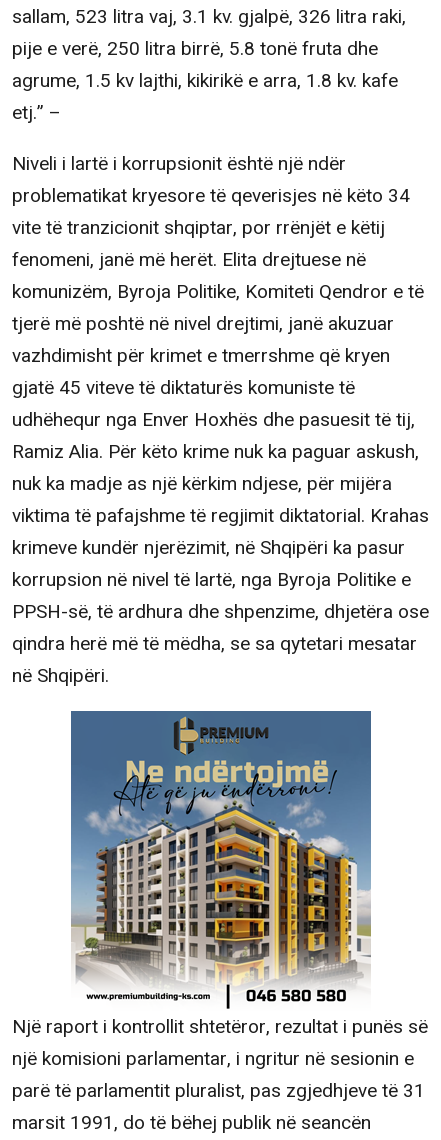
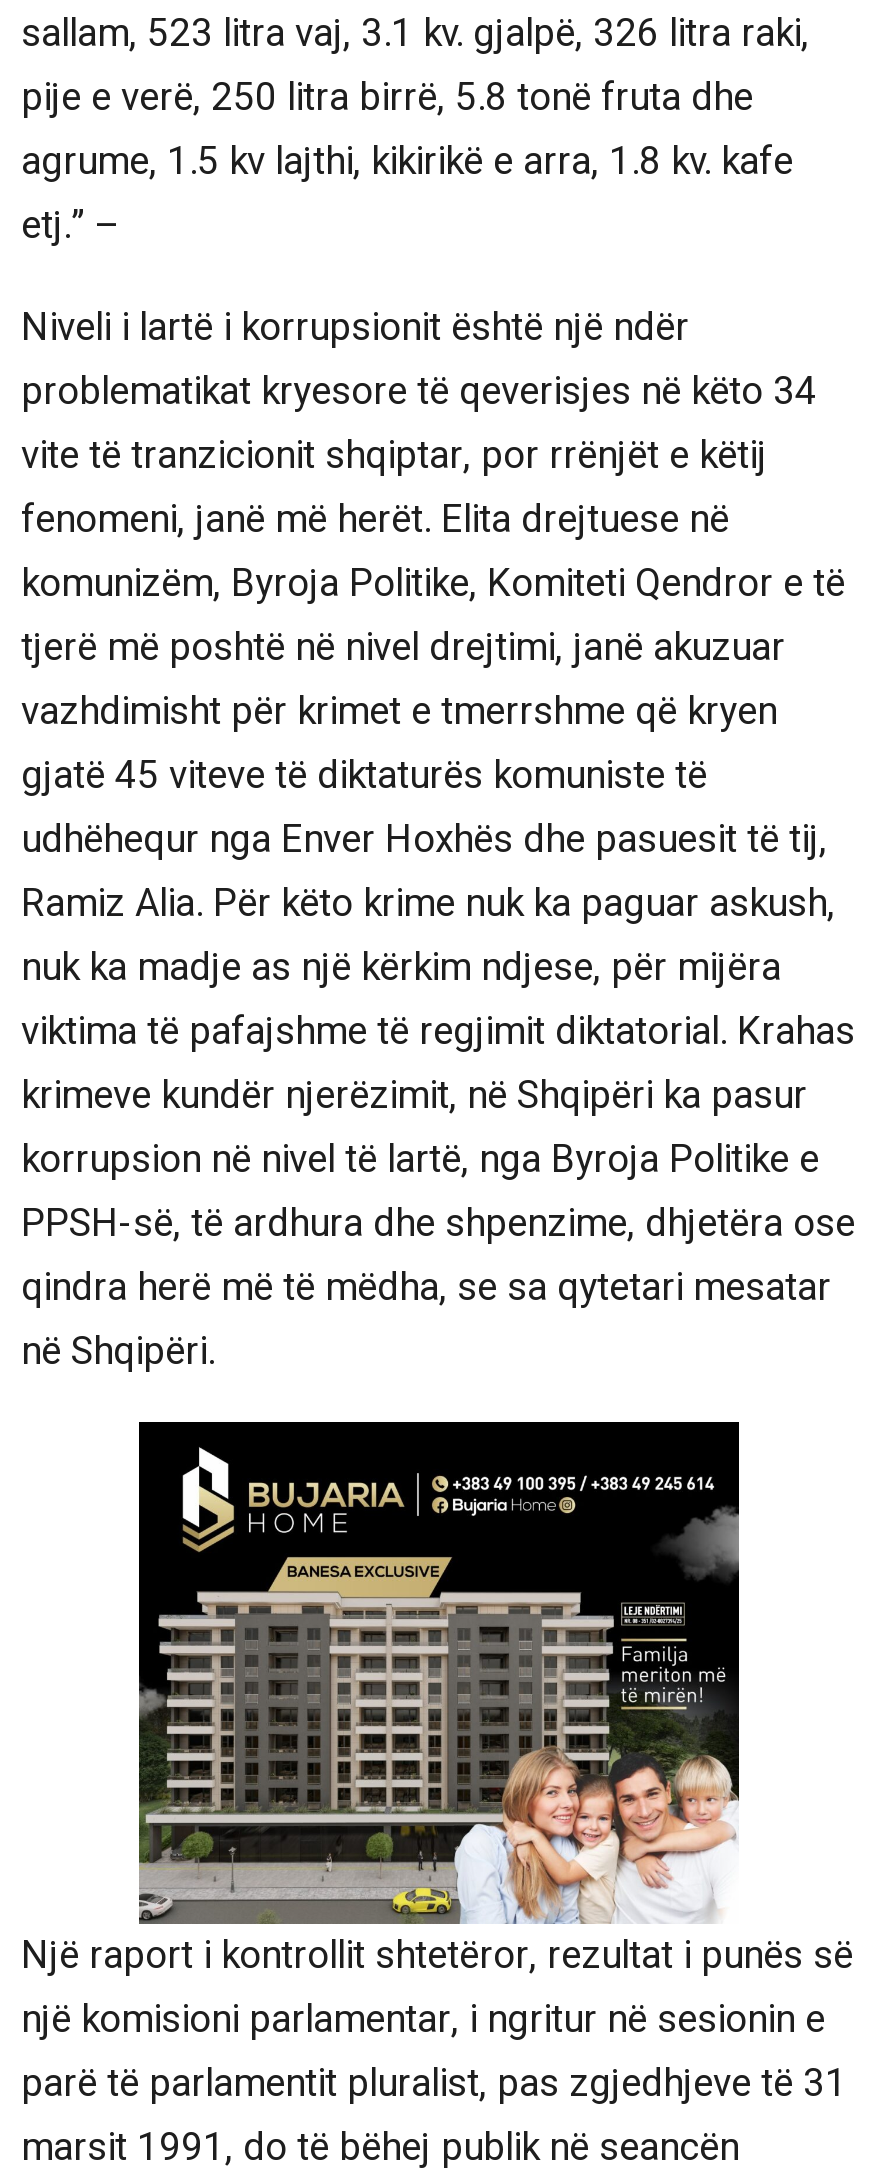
- [image]
+ [image]
